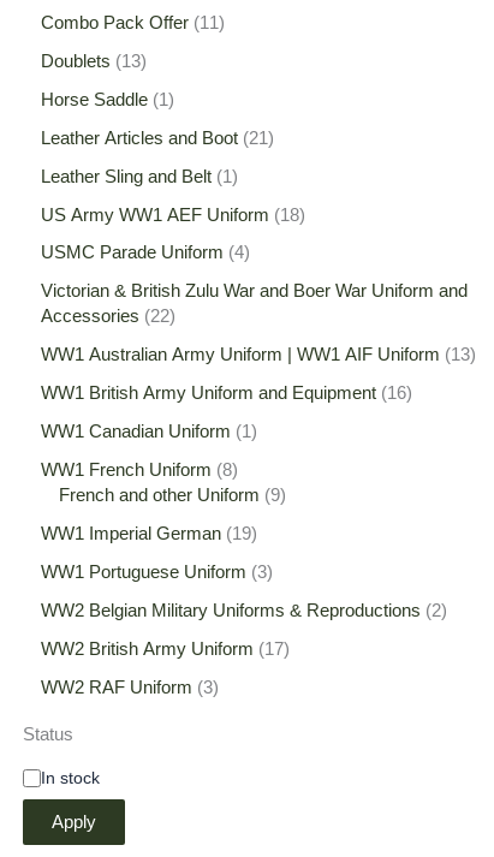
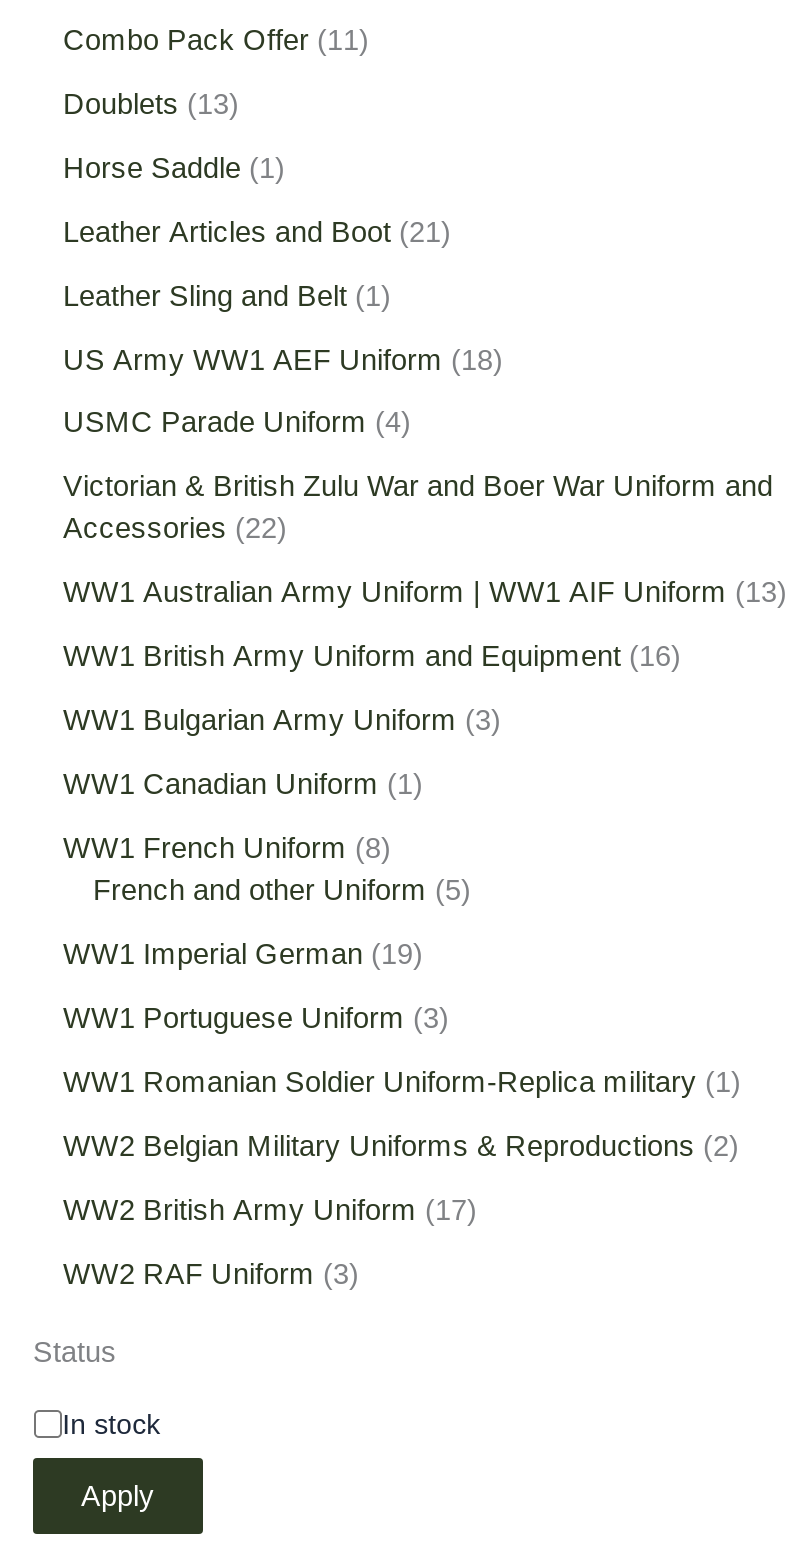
+ WW1 Bulgarian Army Uniform 3

- French and other Uniform 9
+ French and other Uniform 5

+ WW1 Romanian Soldier Uniform-Replica military 1
